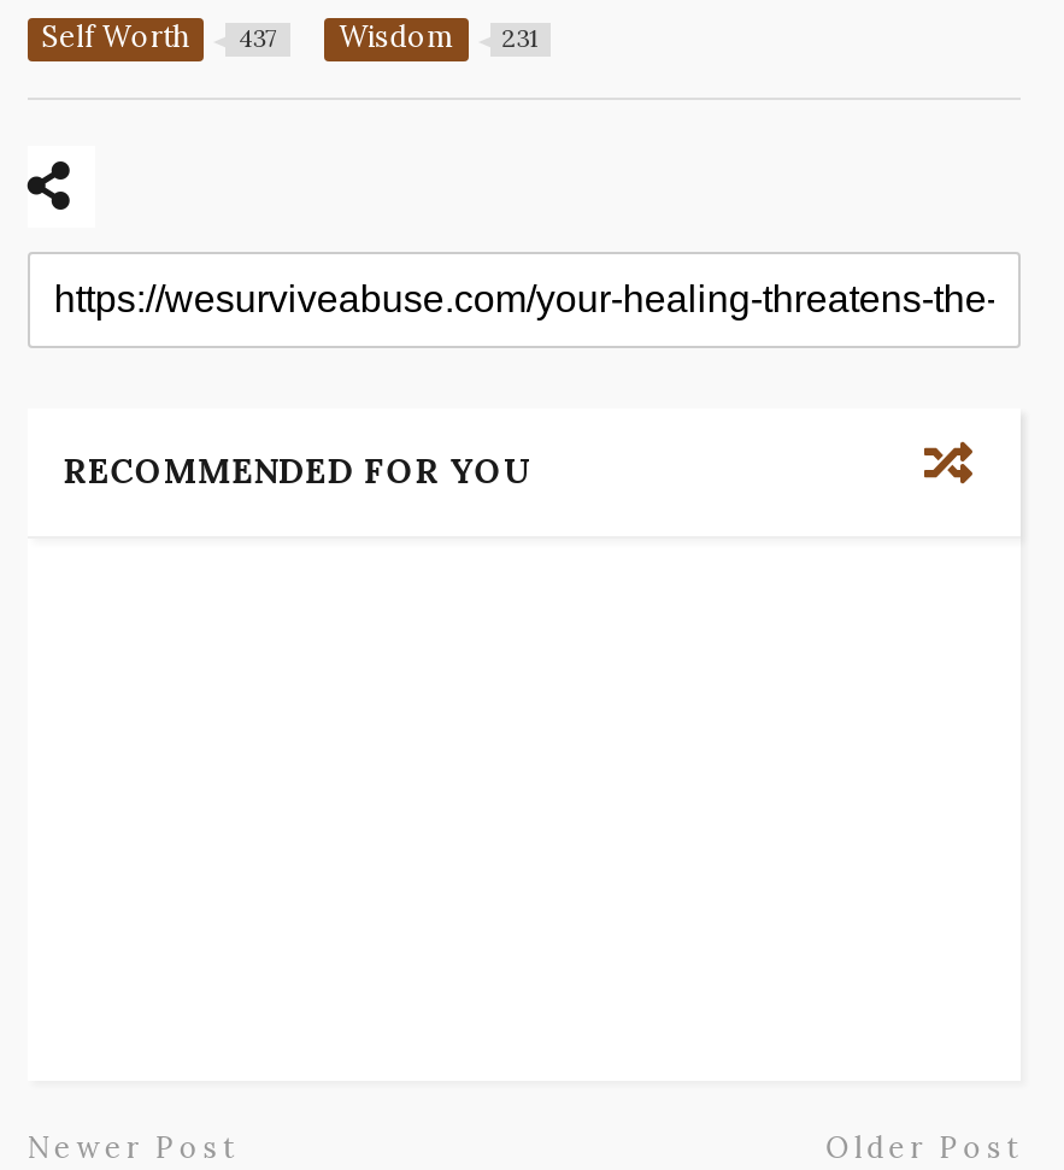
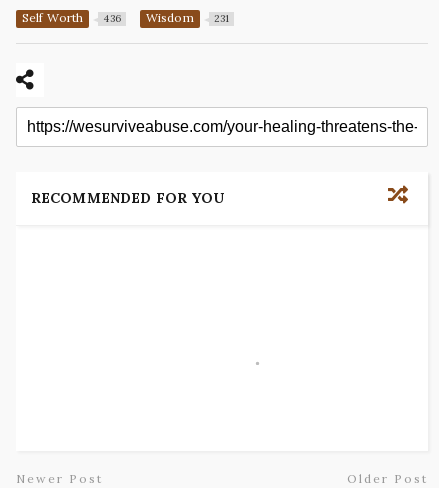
- Self Worth 437 Wisdom 231
+ Self Worth 436 Wisdom 231
